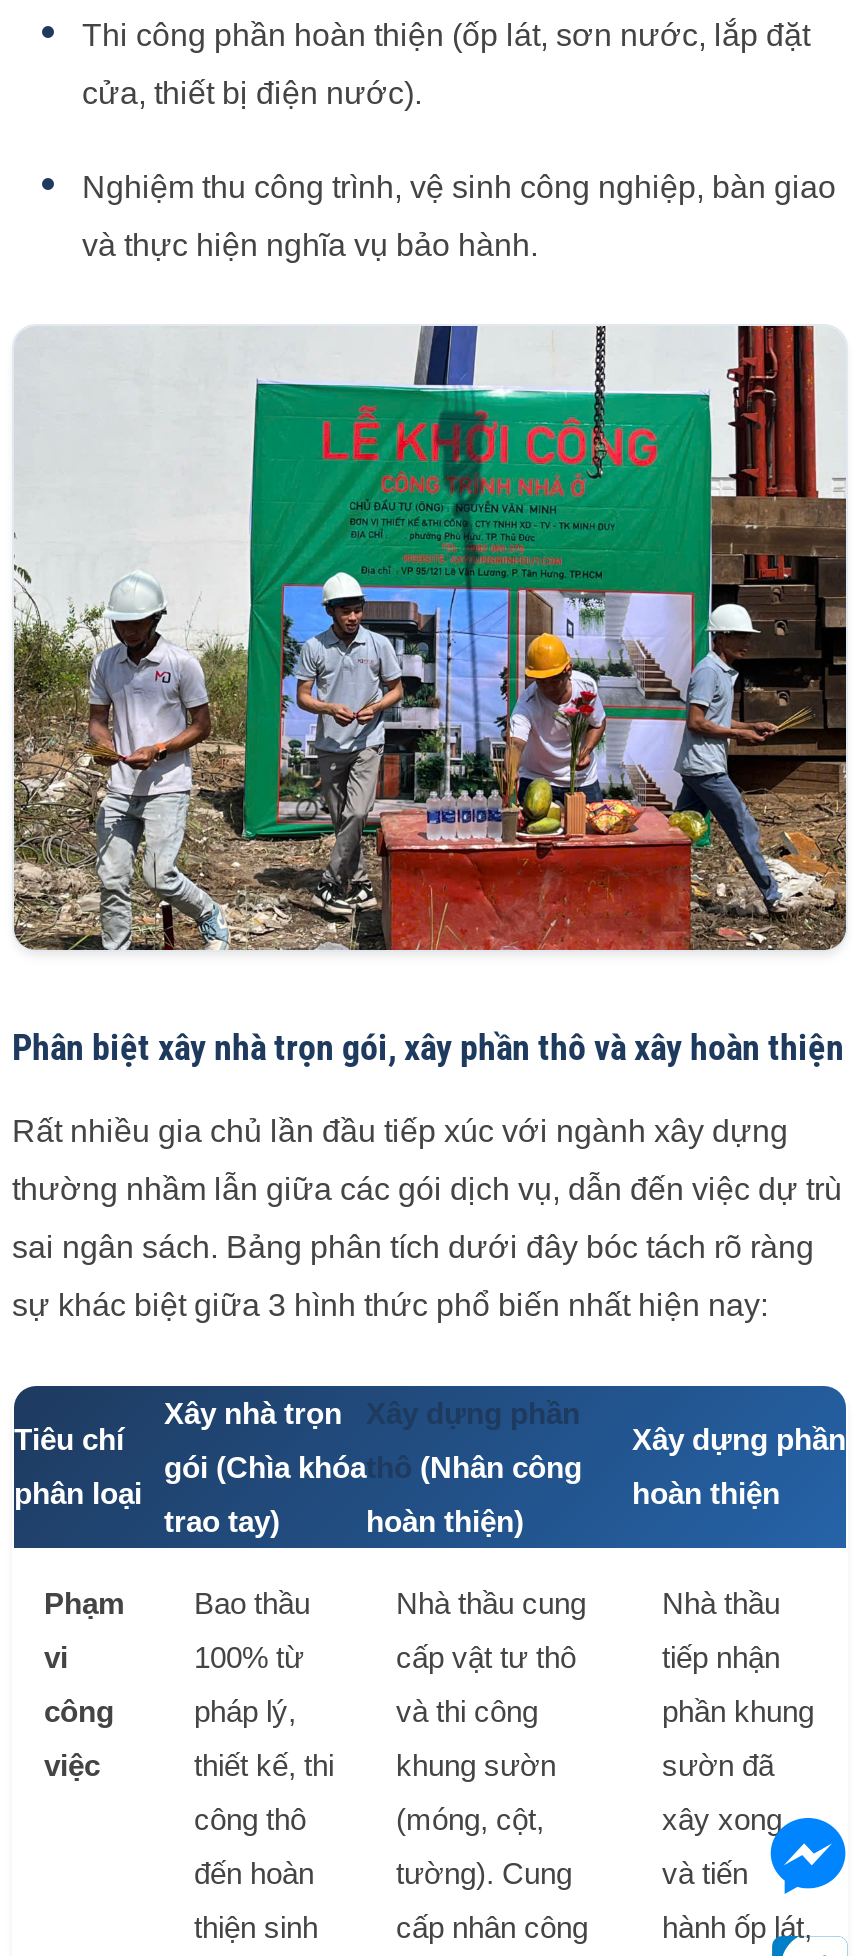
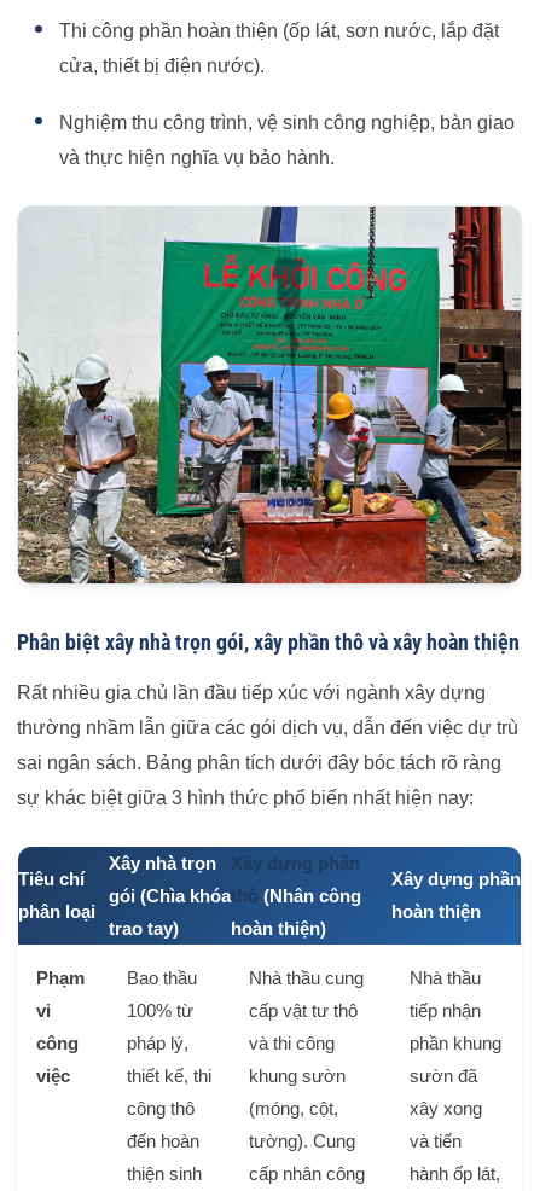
- [image]
